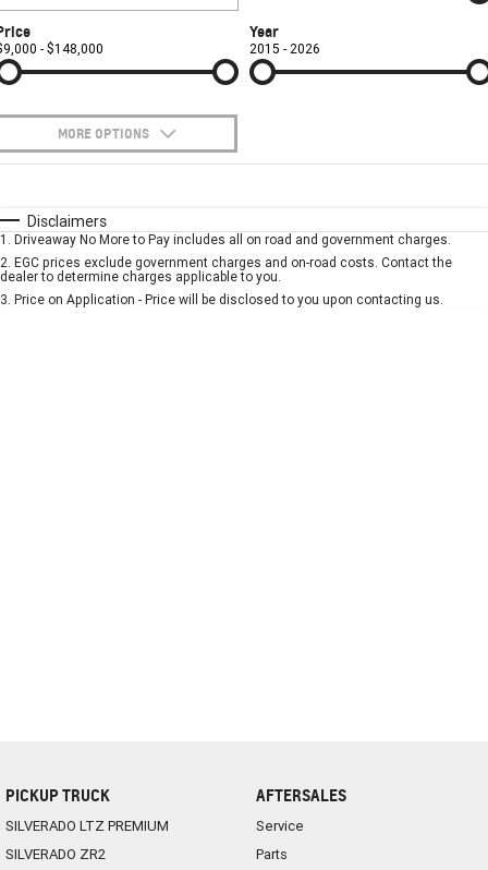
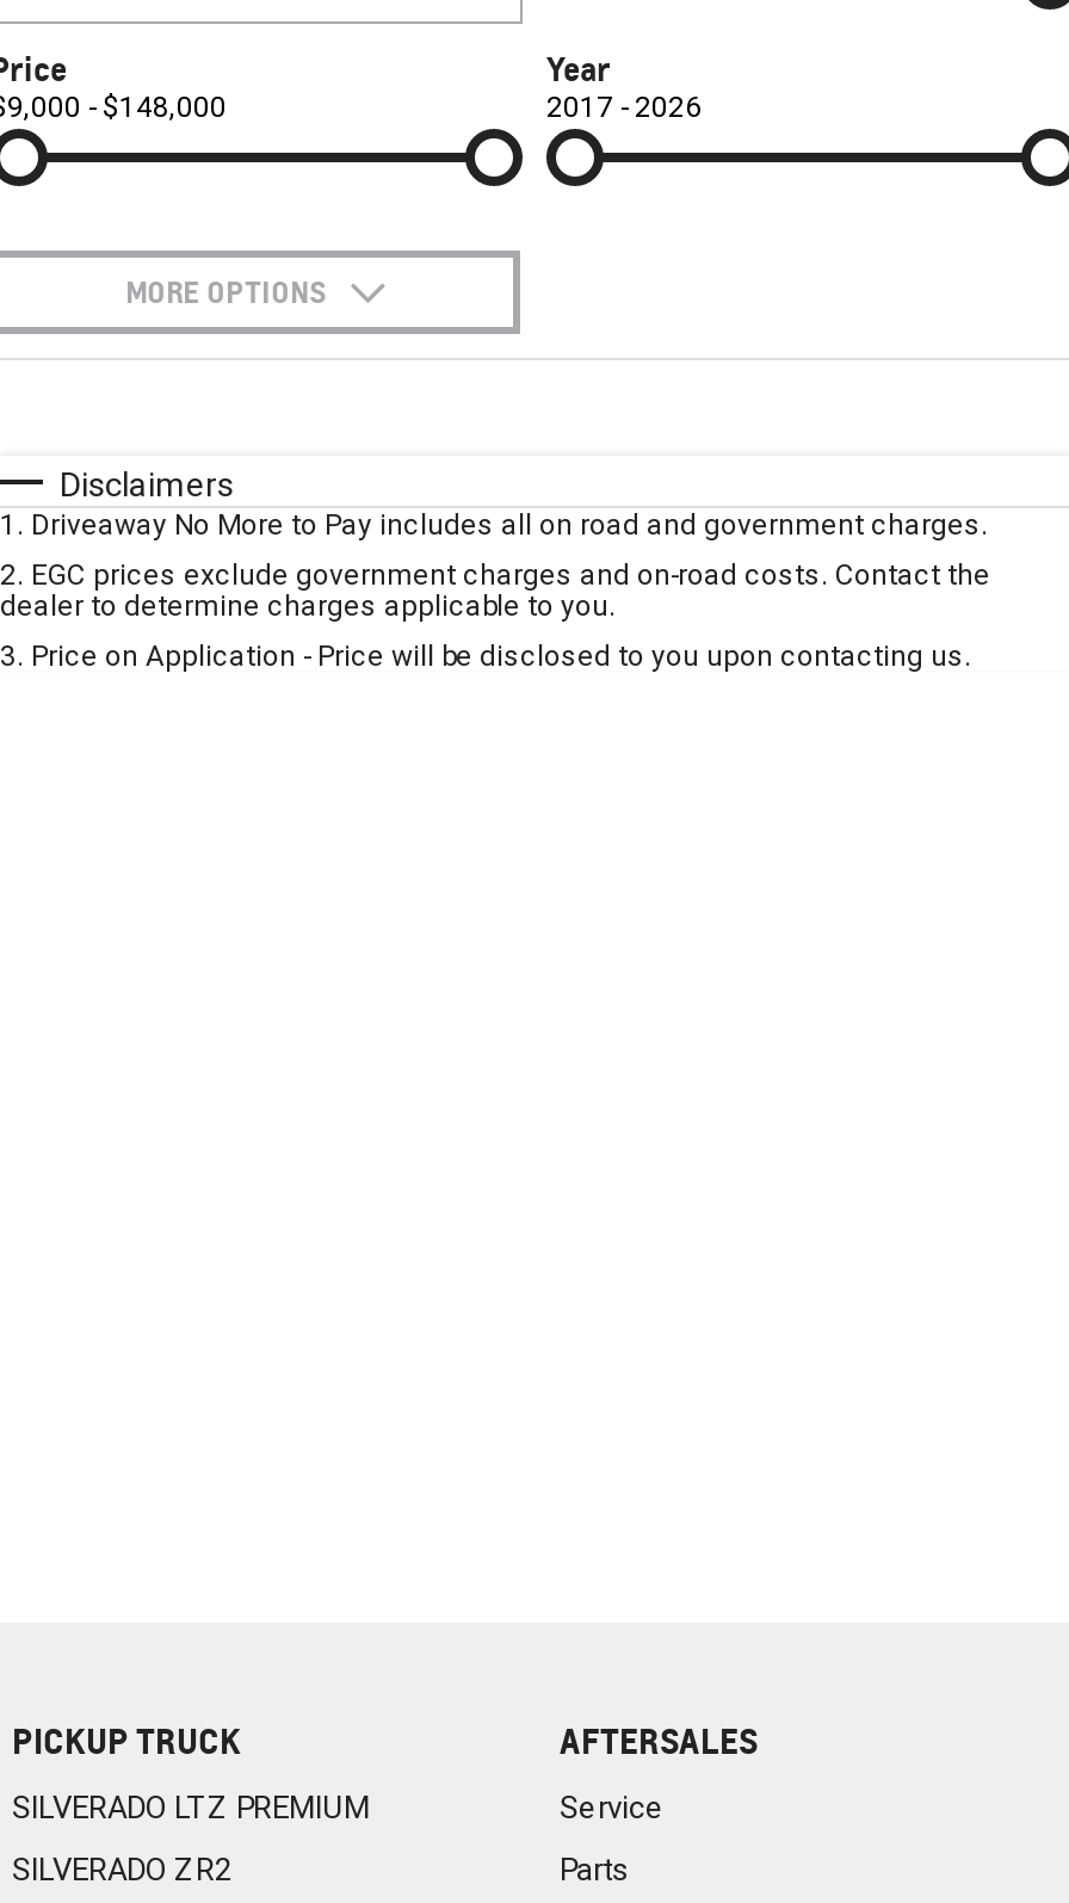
- 2015 - 2026
+ 2017 - 2026
